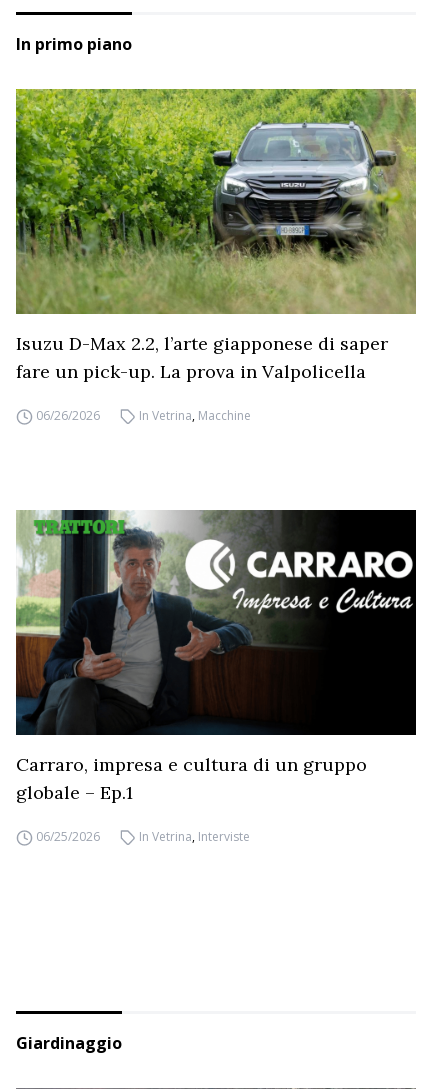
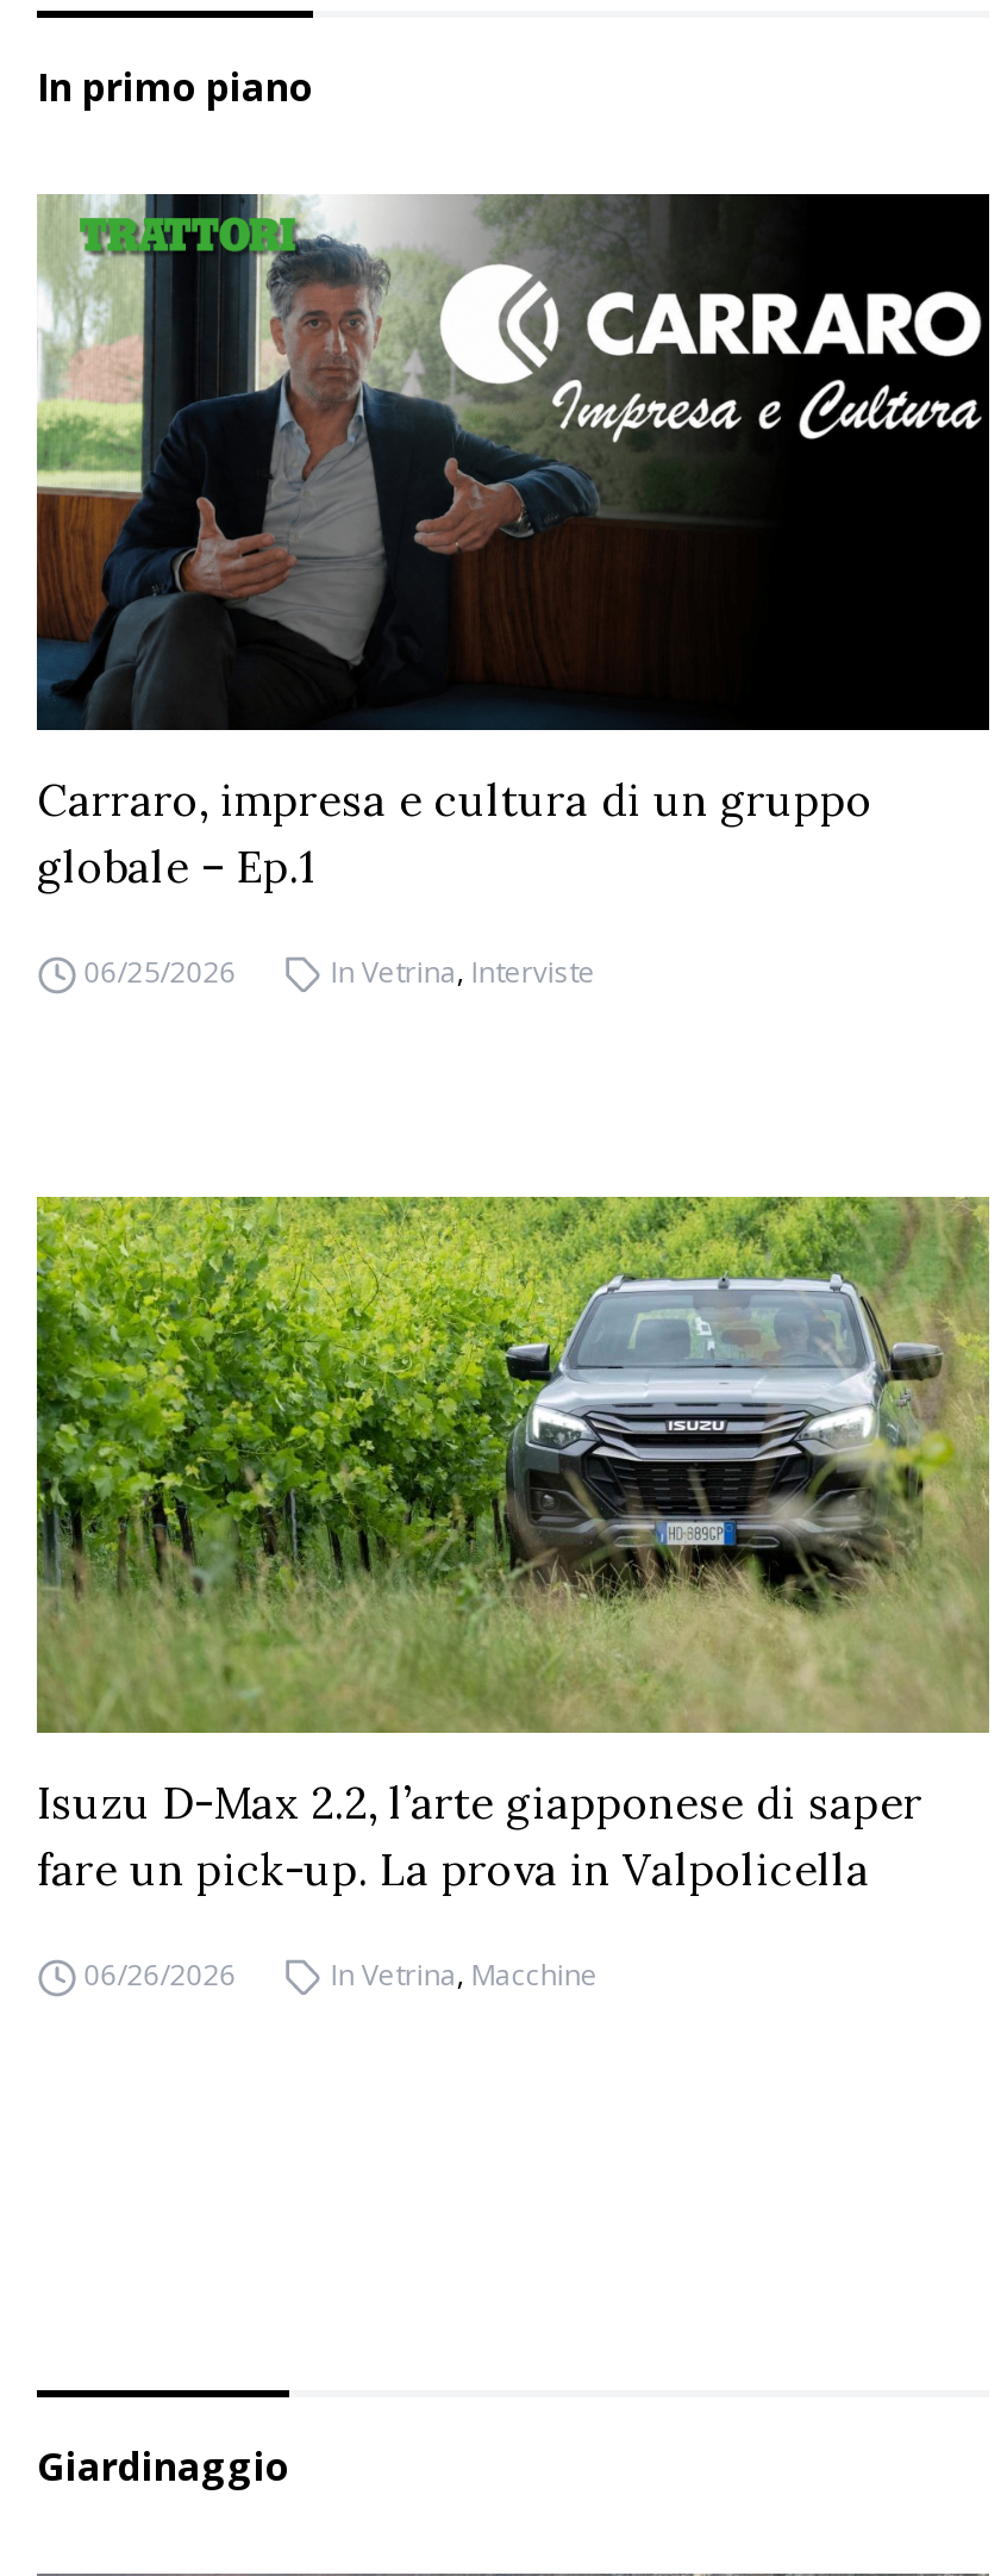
moved down: [image] | Isuzu D-Max 2.2, l’arte giapponese di saper | fare un pick-up. La prova in Valpolicella | 06/26/2026 | In Vetrina, Macchine

moved up: [image] | Carraro, impresa e cultura di un gruppo | globale – Ep.1 | 06/25/2026 | In Vetrina, Interviste
